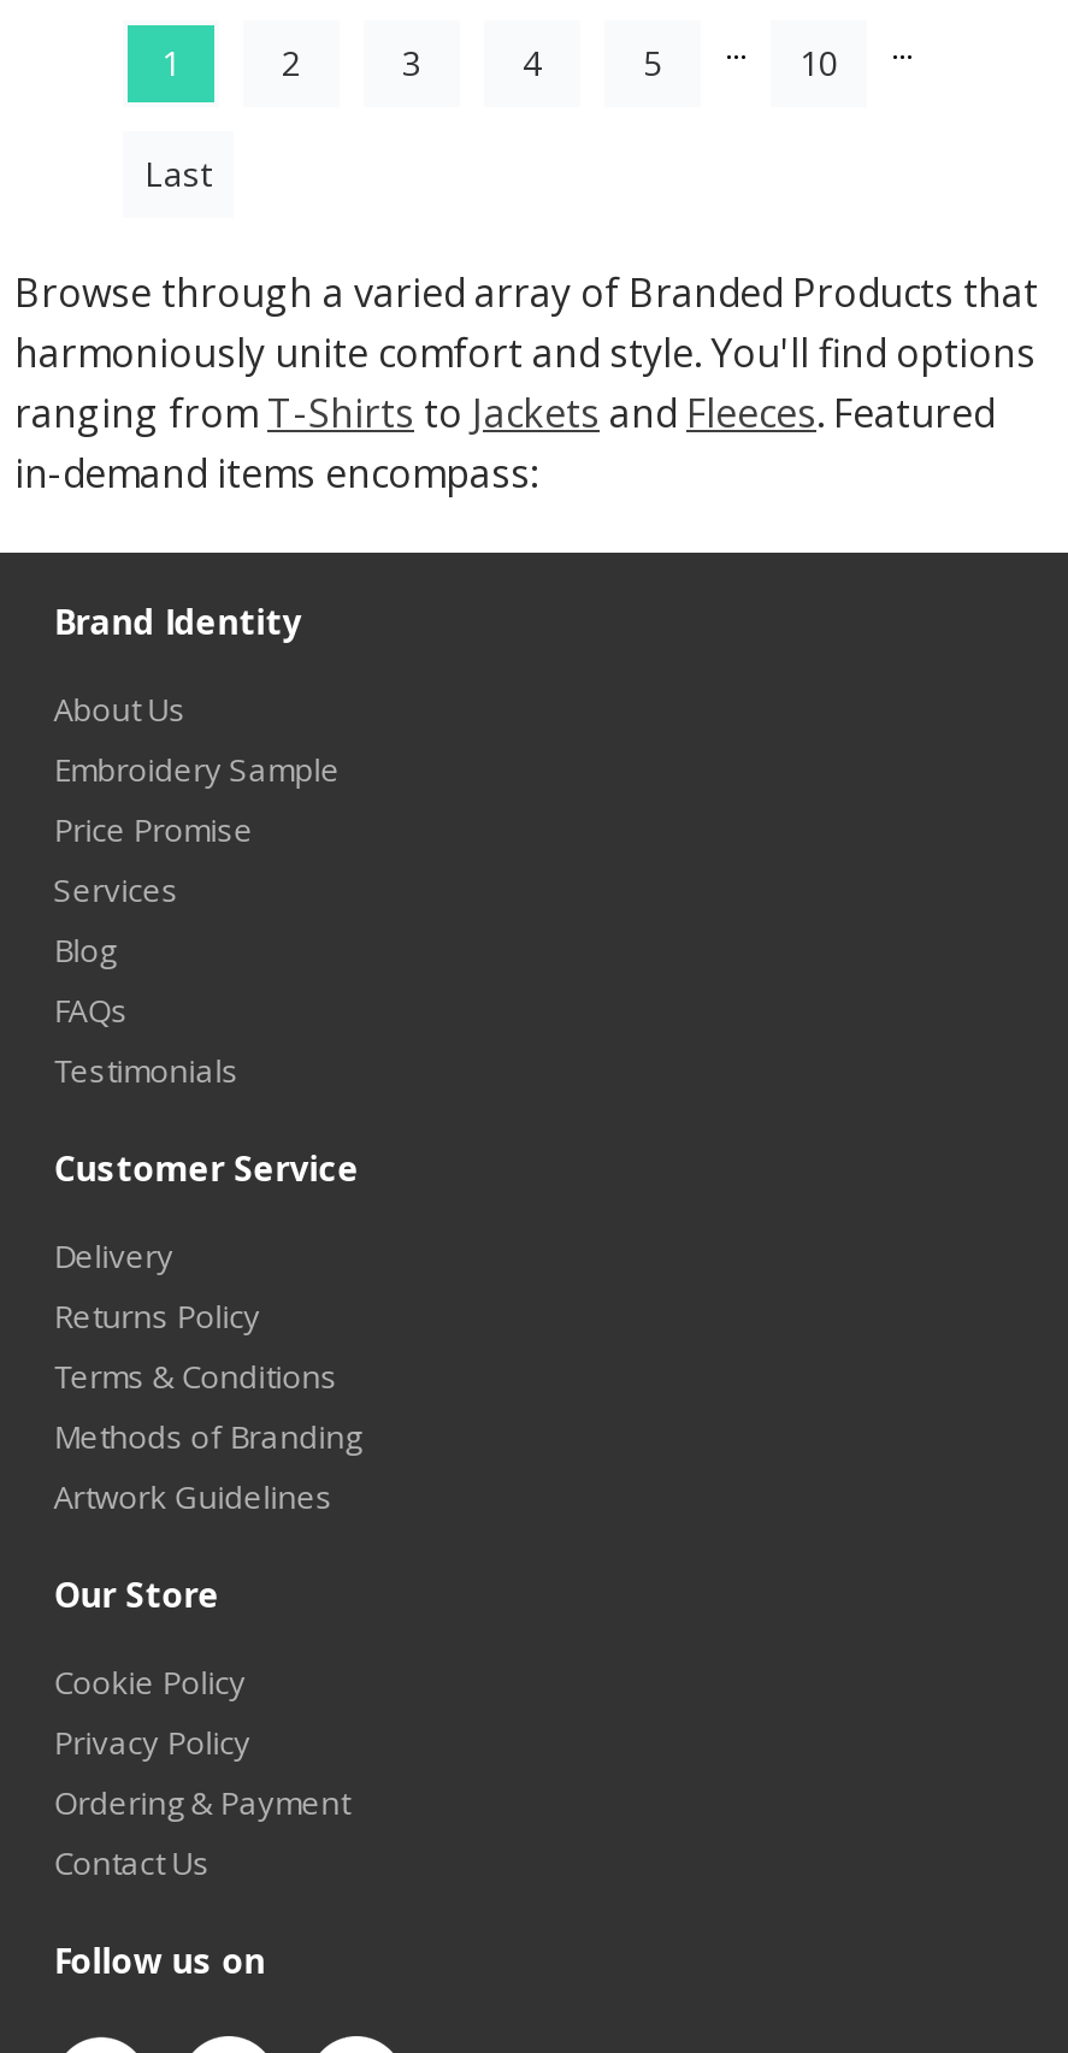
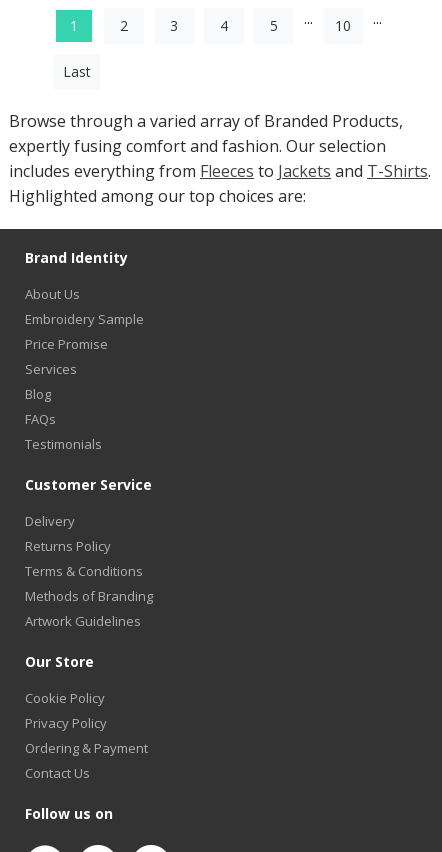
- Browse through a varied array of Branded Products that
- harmoniously unite comfort and style. You'll find options
- ranging from T-Shirts to Jackets and Fleeces. Featured
- in-demand items encompass:
+ Browse through a varied array of Branded Products,
+ expertly fusing comfort and fashion. Our selection
+ includes everything from Fleeces to Jackets and T-Shirts.
+ Highlighted among our top choices are:
